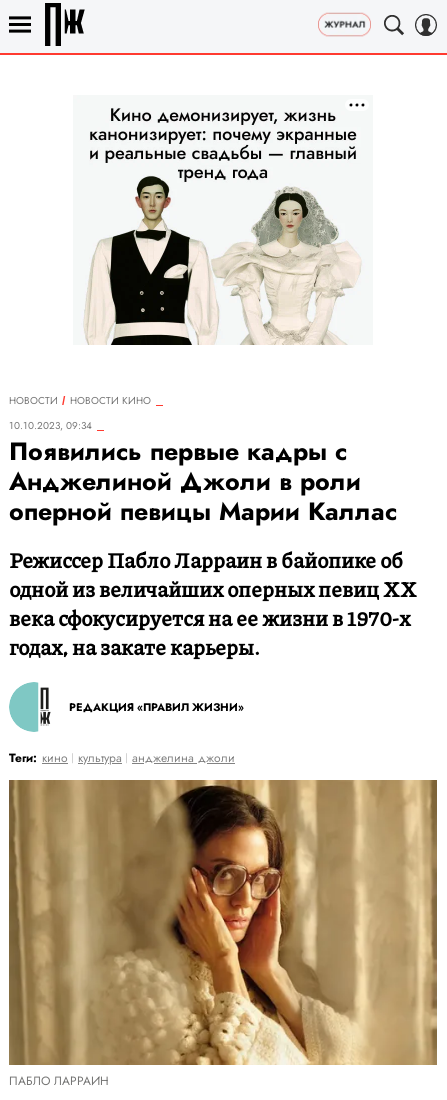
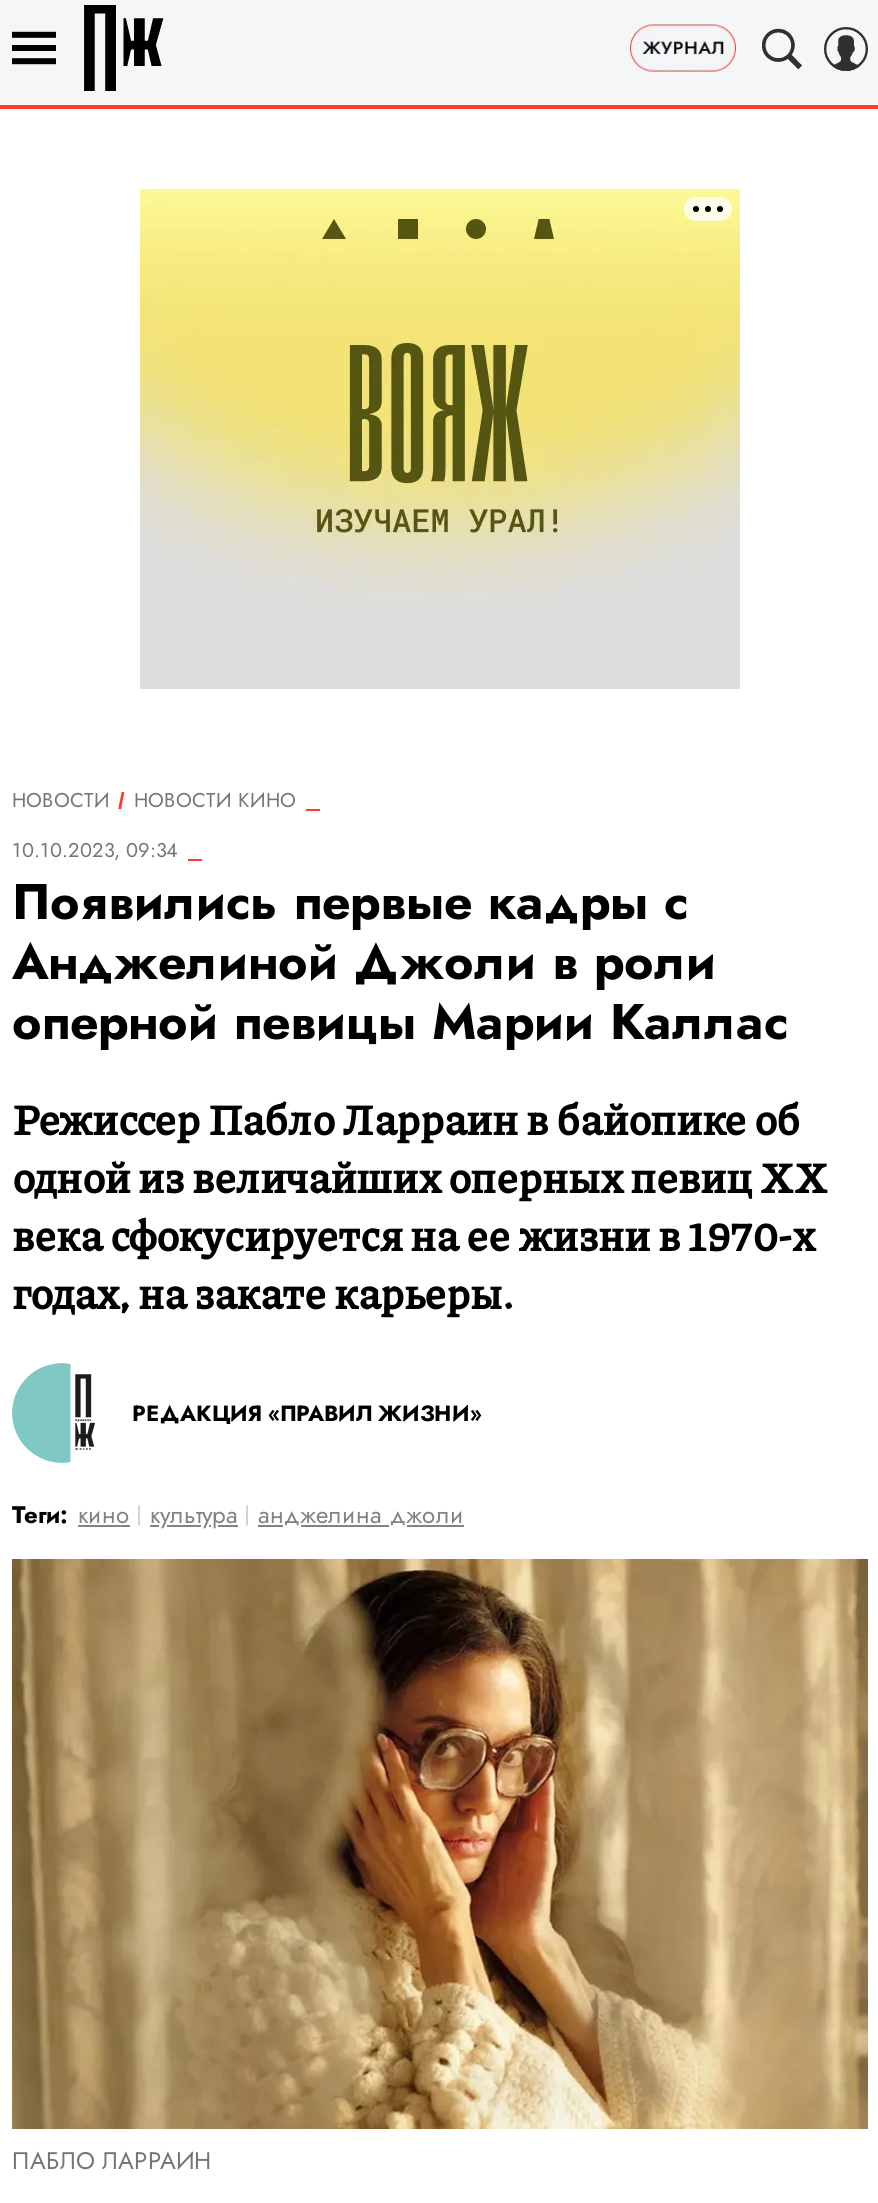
- [image]
+ [image]
